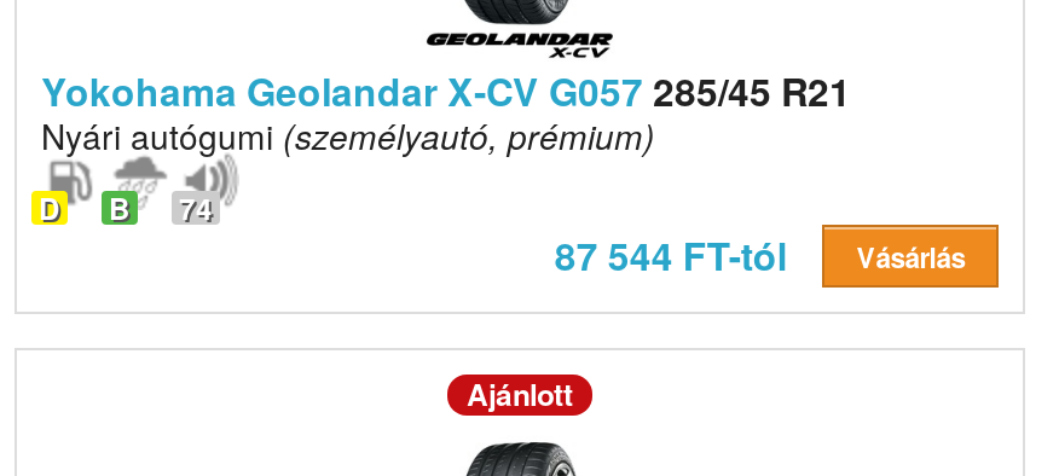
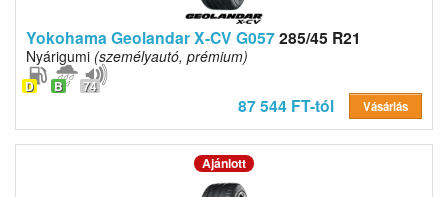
- Nyári autógumi (személyautó, prémium)
+ Nyárigumi (személyautó, prémium)
